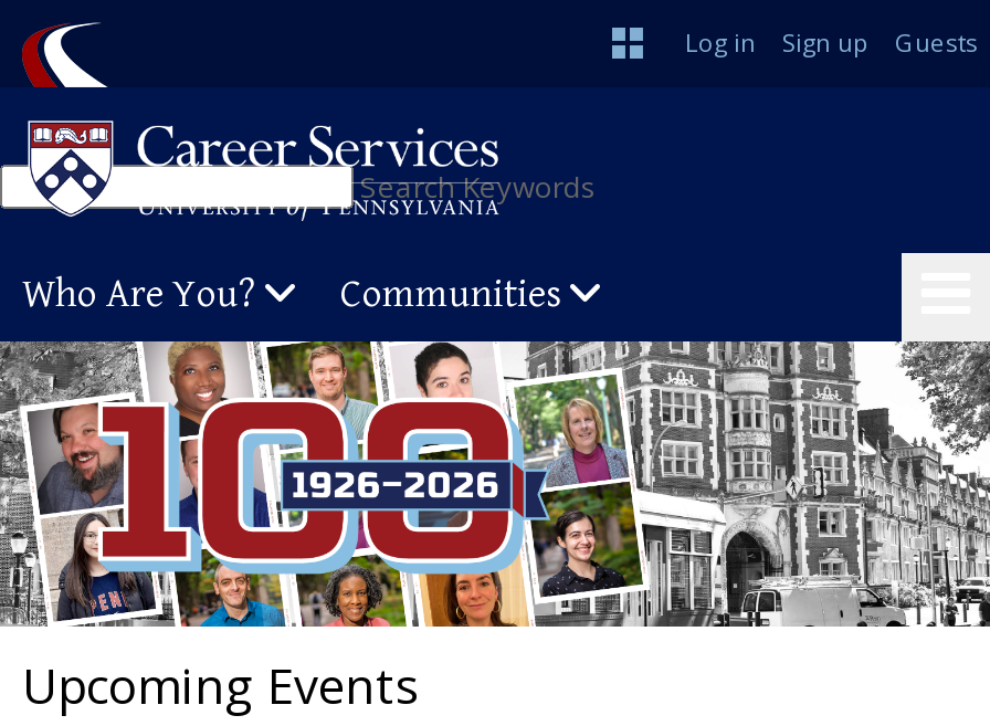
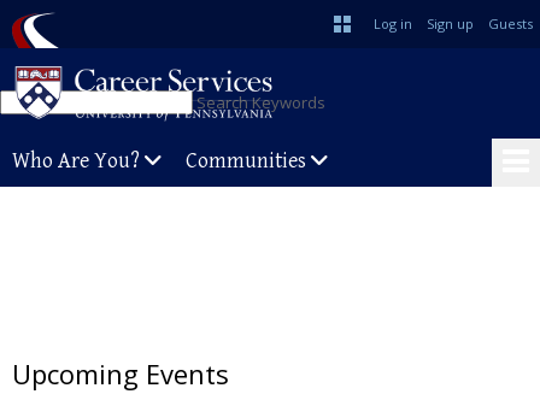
- [image]
